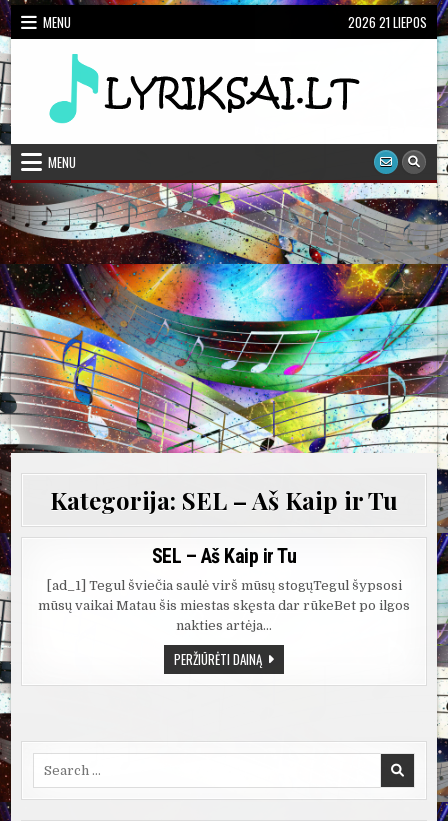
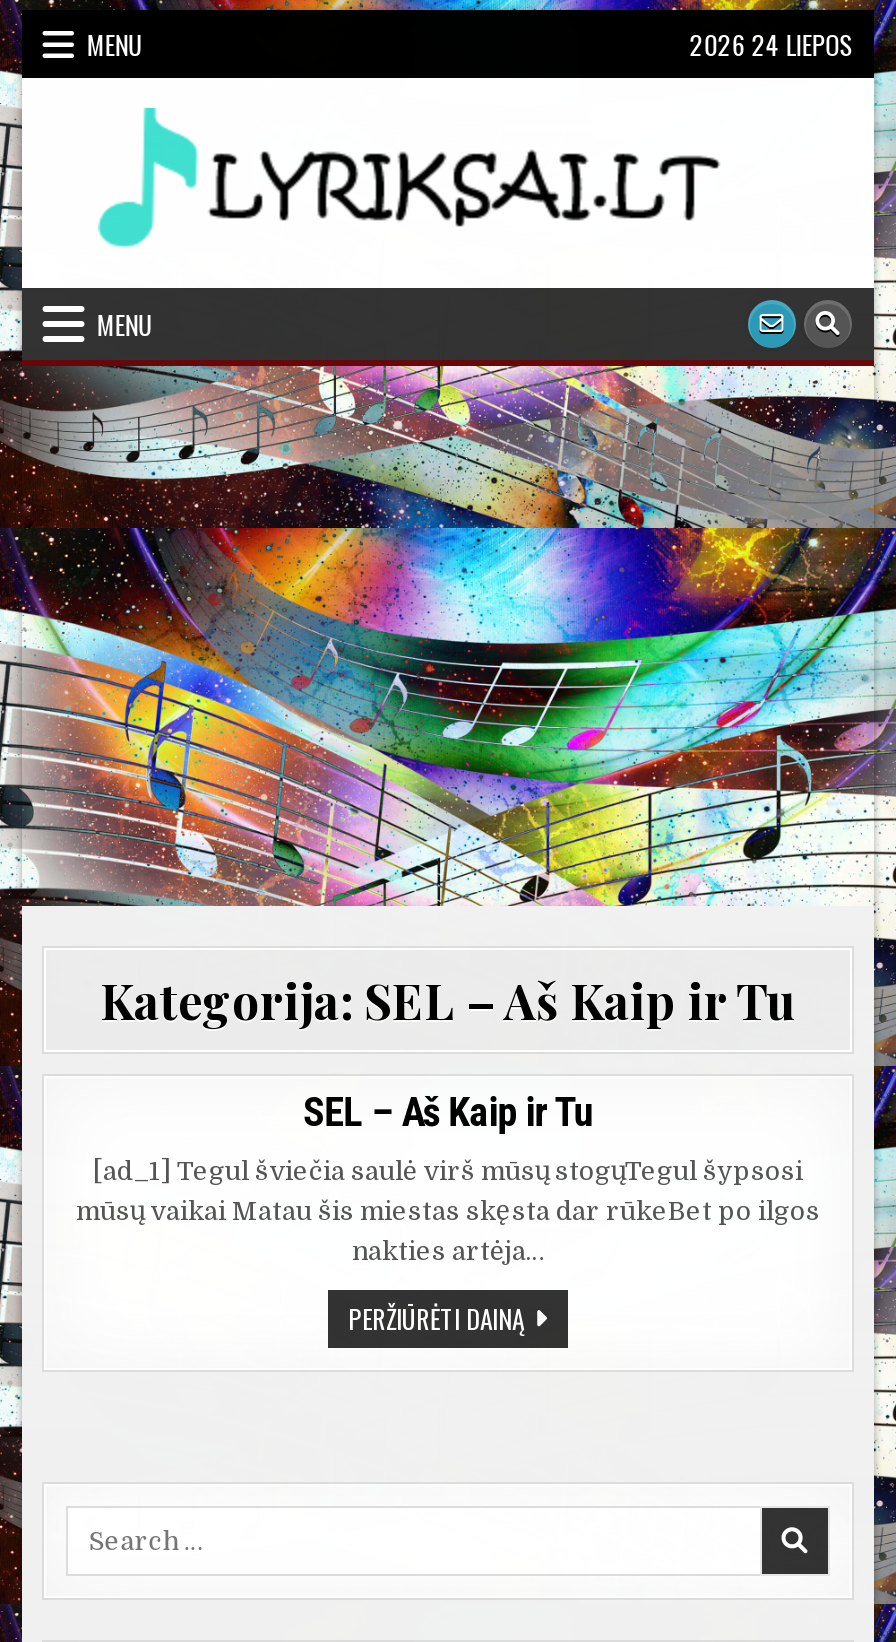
- 2026 21 LIEPOS
+ 2026 24 LIEPOS
